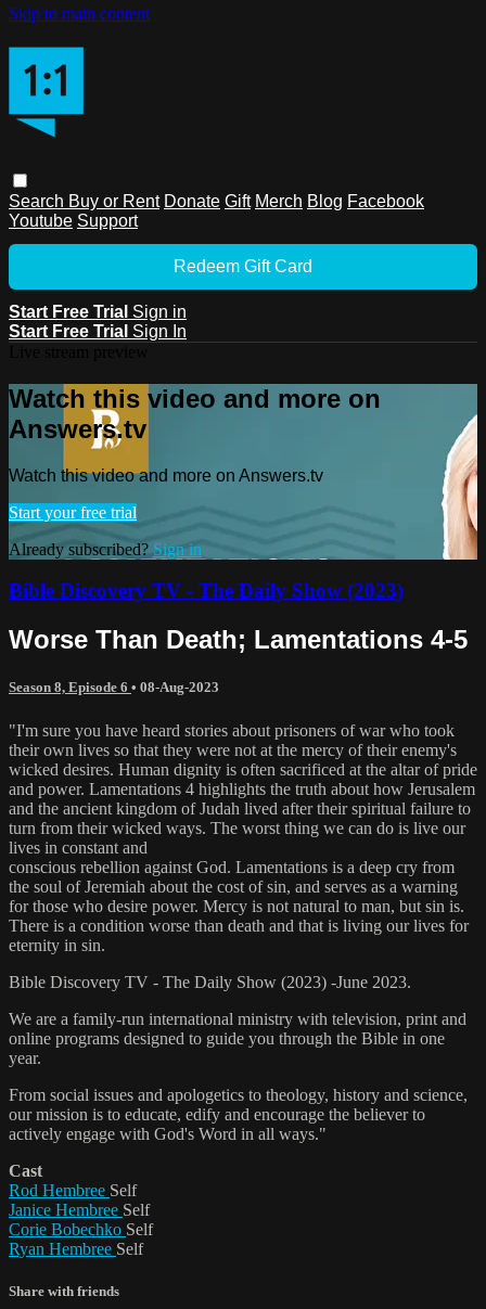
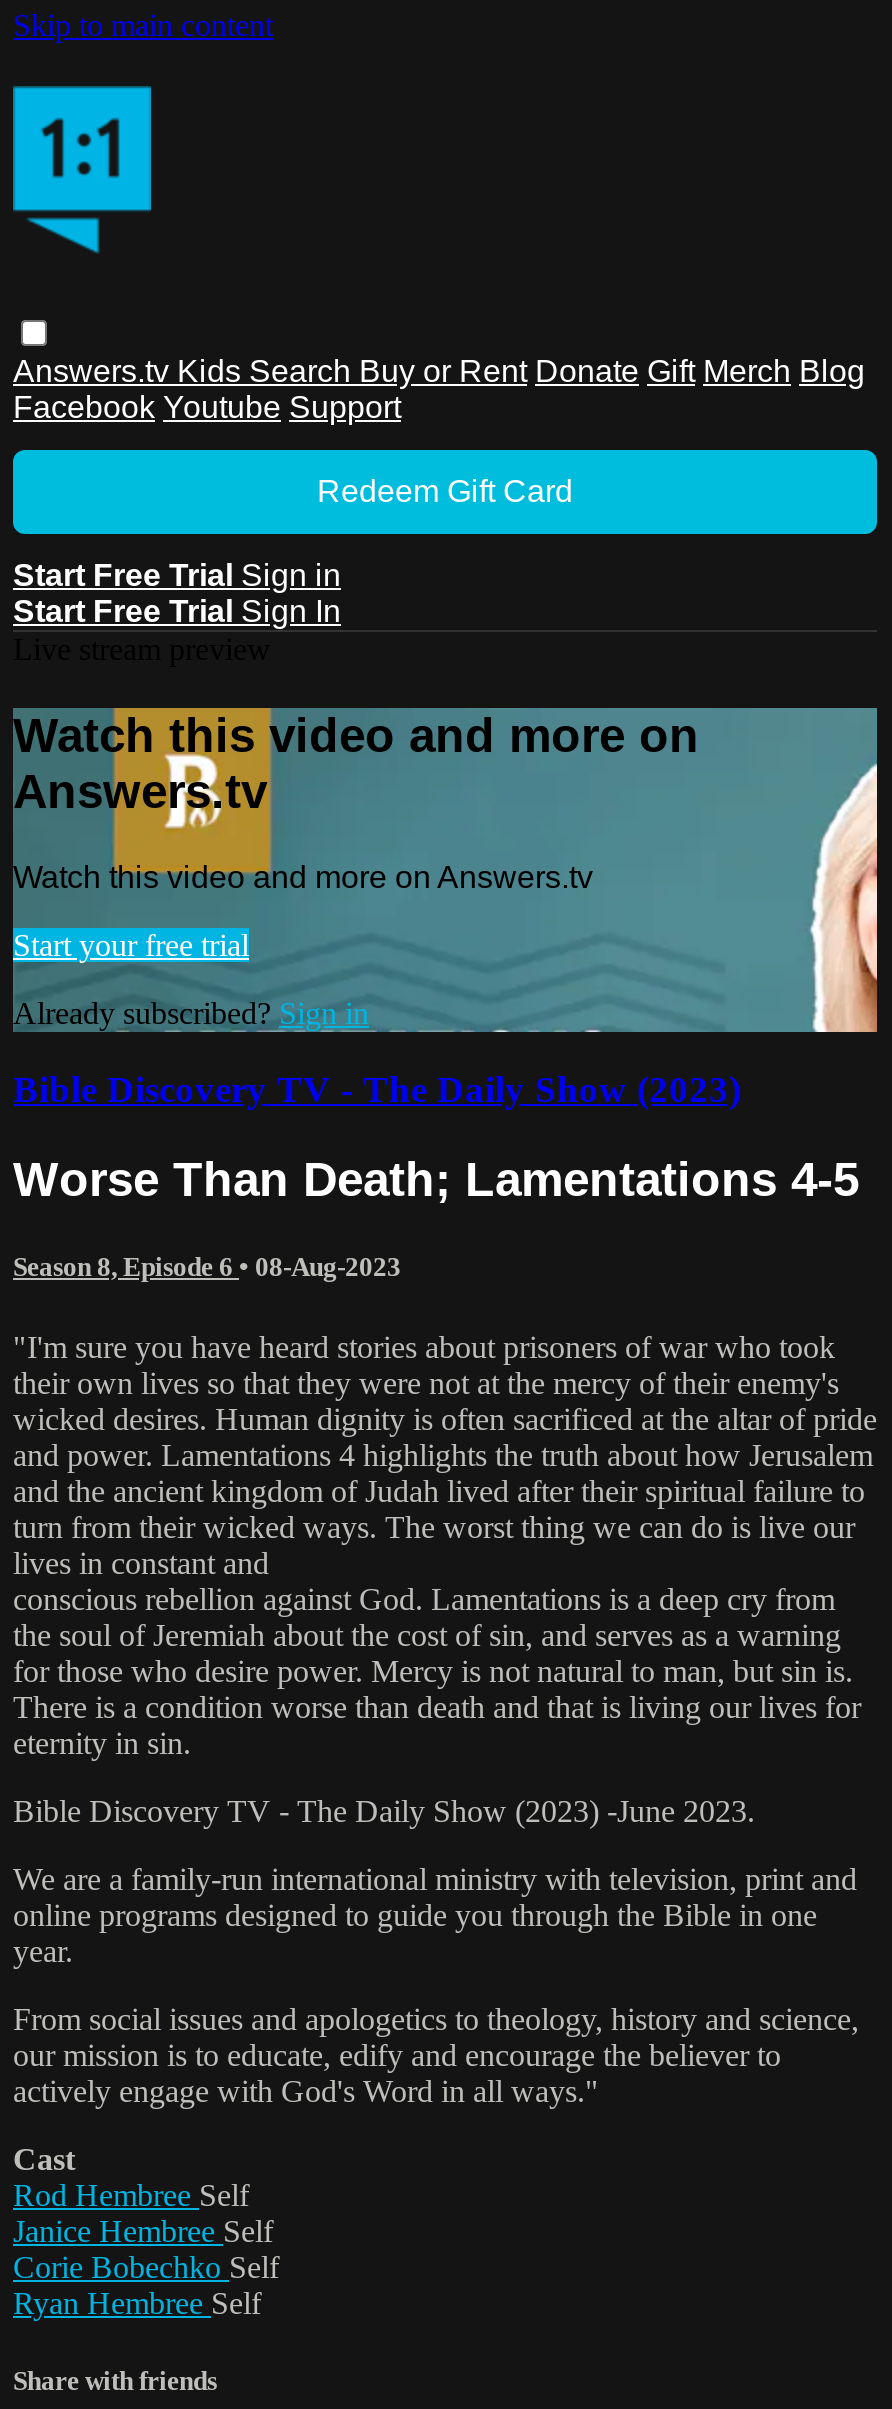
- Search Buy or Rent Donate Gift Merch Blog Facebook
- Youtube Support
+ Answers.tv Kids Search Buy or Rent Donate Gift Merch Blog
+ Facebook Youtube Support
